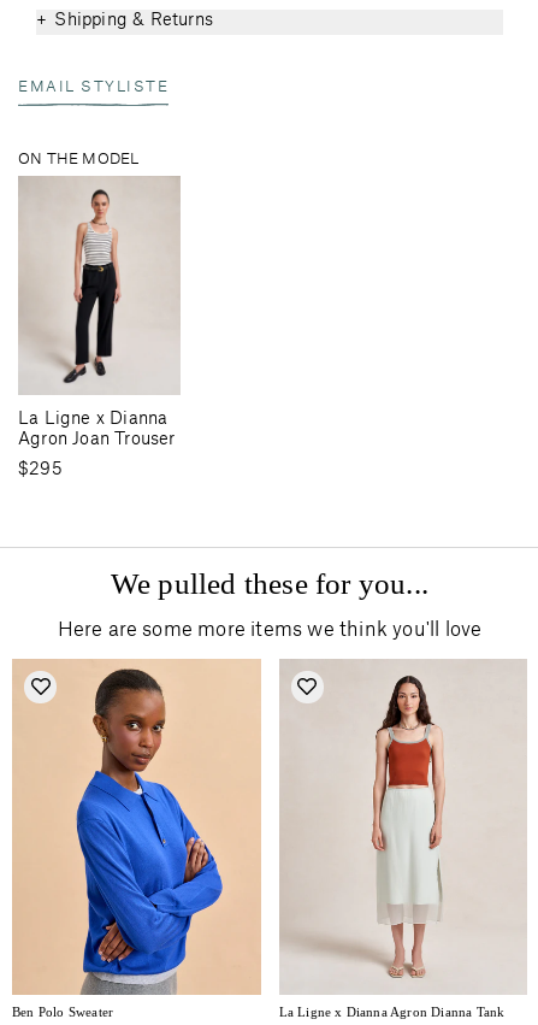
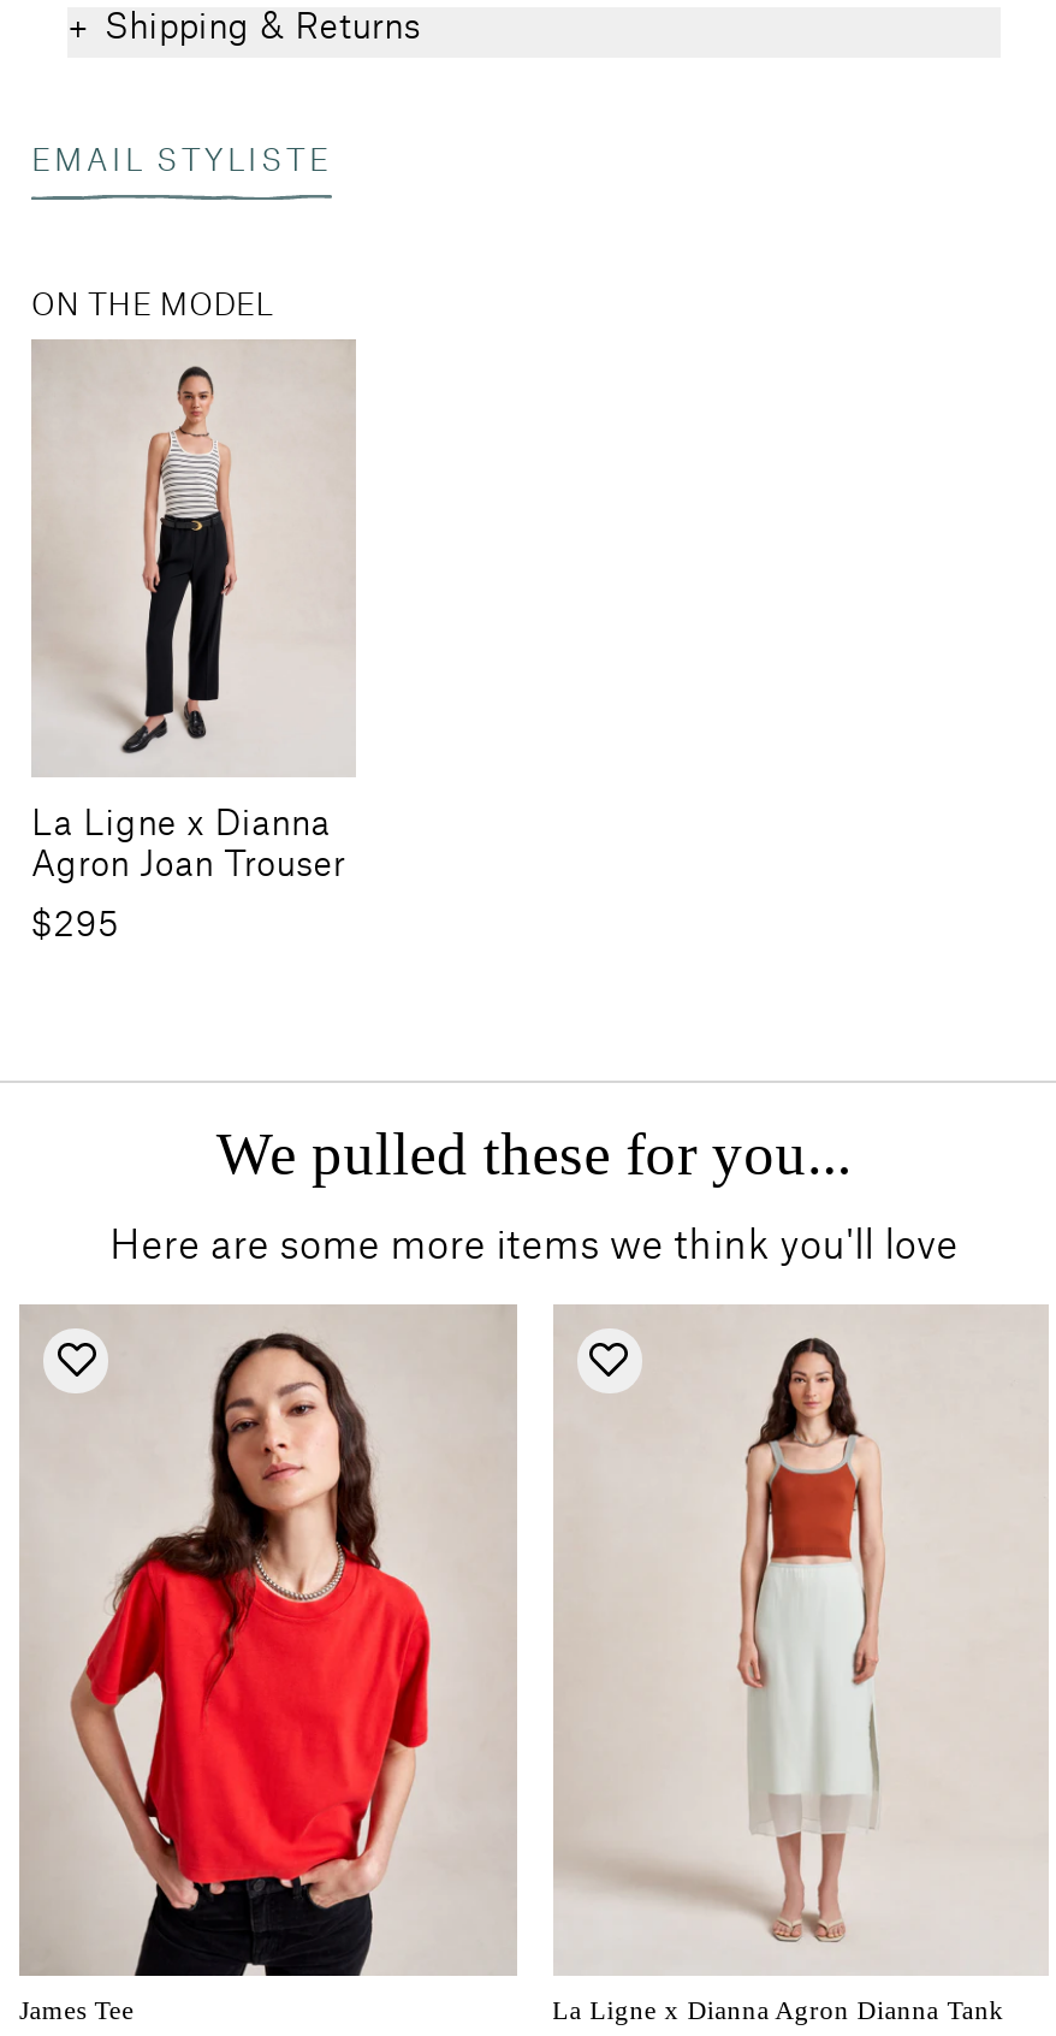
- [image]
- Ben Polo Sweater
+ [image]
+ James Tee
